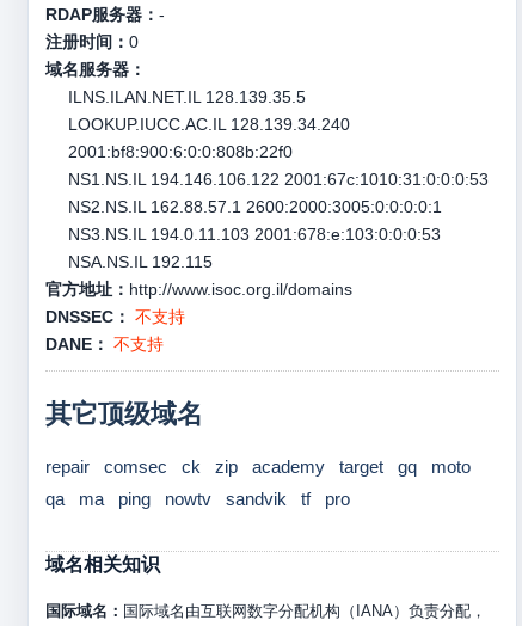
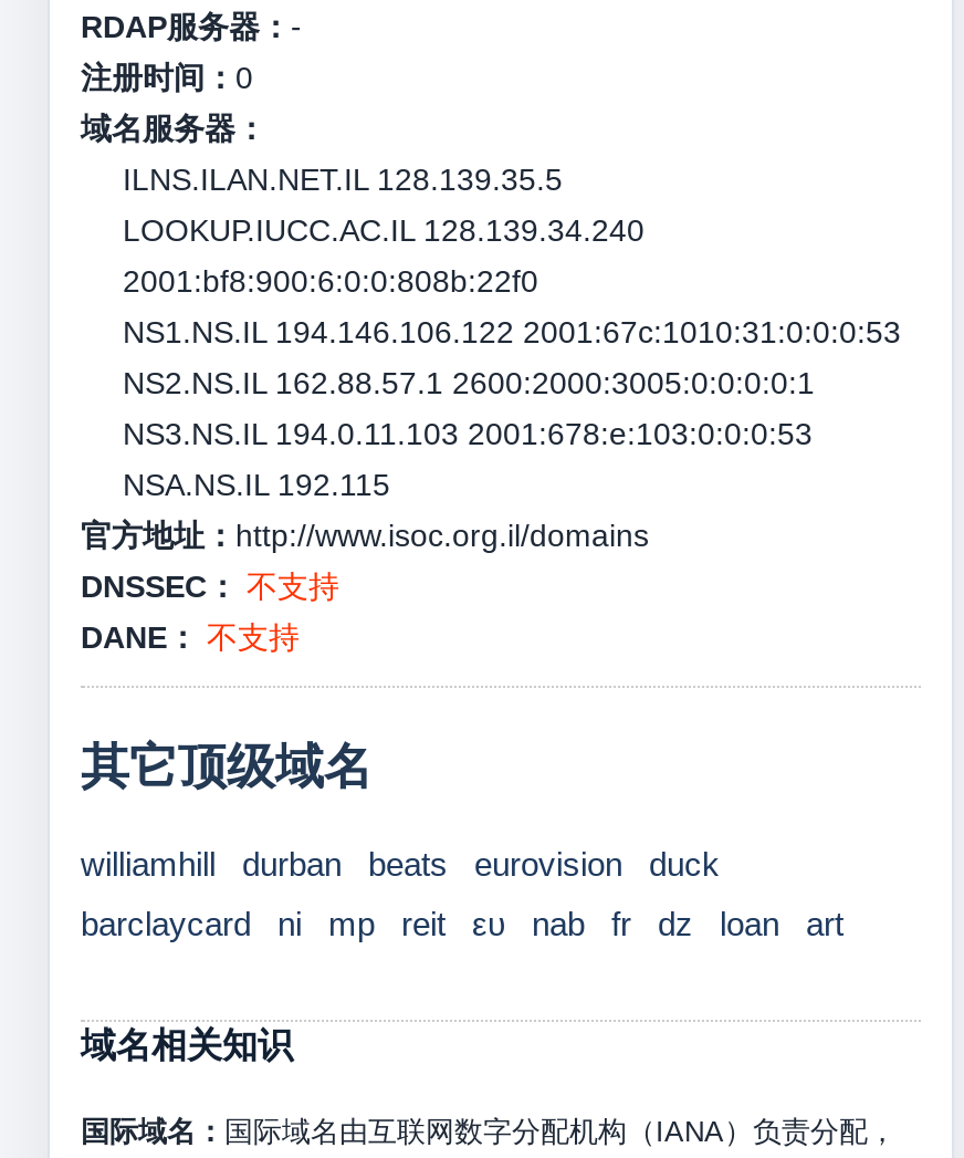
- repair
- comsec
- ck
- zip
- academy
- target
- gq
- moto
+ williamhill
+ durban
+ beats
+ eurovision
+ duck

- qa
- ma
- ping
- nowtv
- sandvik
- tf
- pro
+ barclaycard
+ ni
+ mp
+ reit
+ ευ
+ nab
+ fr
+ dz
+ loan
+ art
